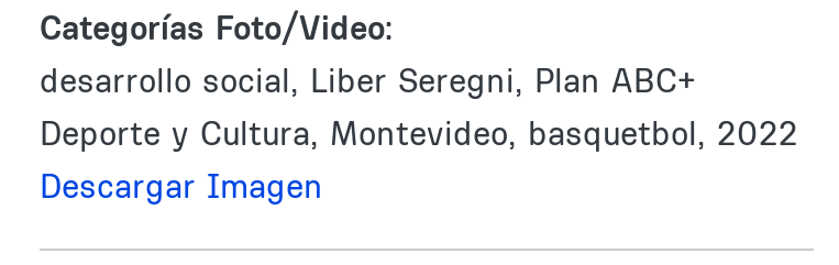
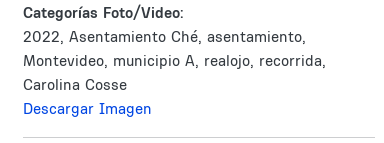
- desarrollo social, Liber Seregni, Plan ABC+
- Deporte y Cultura, Montevideo, basquetbol, 2022
+ 2022, Asentamiento Ché, asentamiento,
+ Montevideo, municipio A, realojo, recorrida,
+ Carolina Cosse
